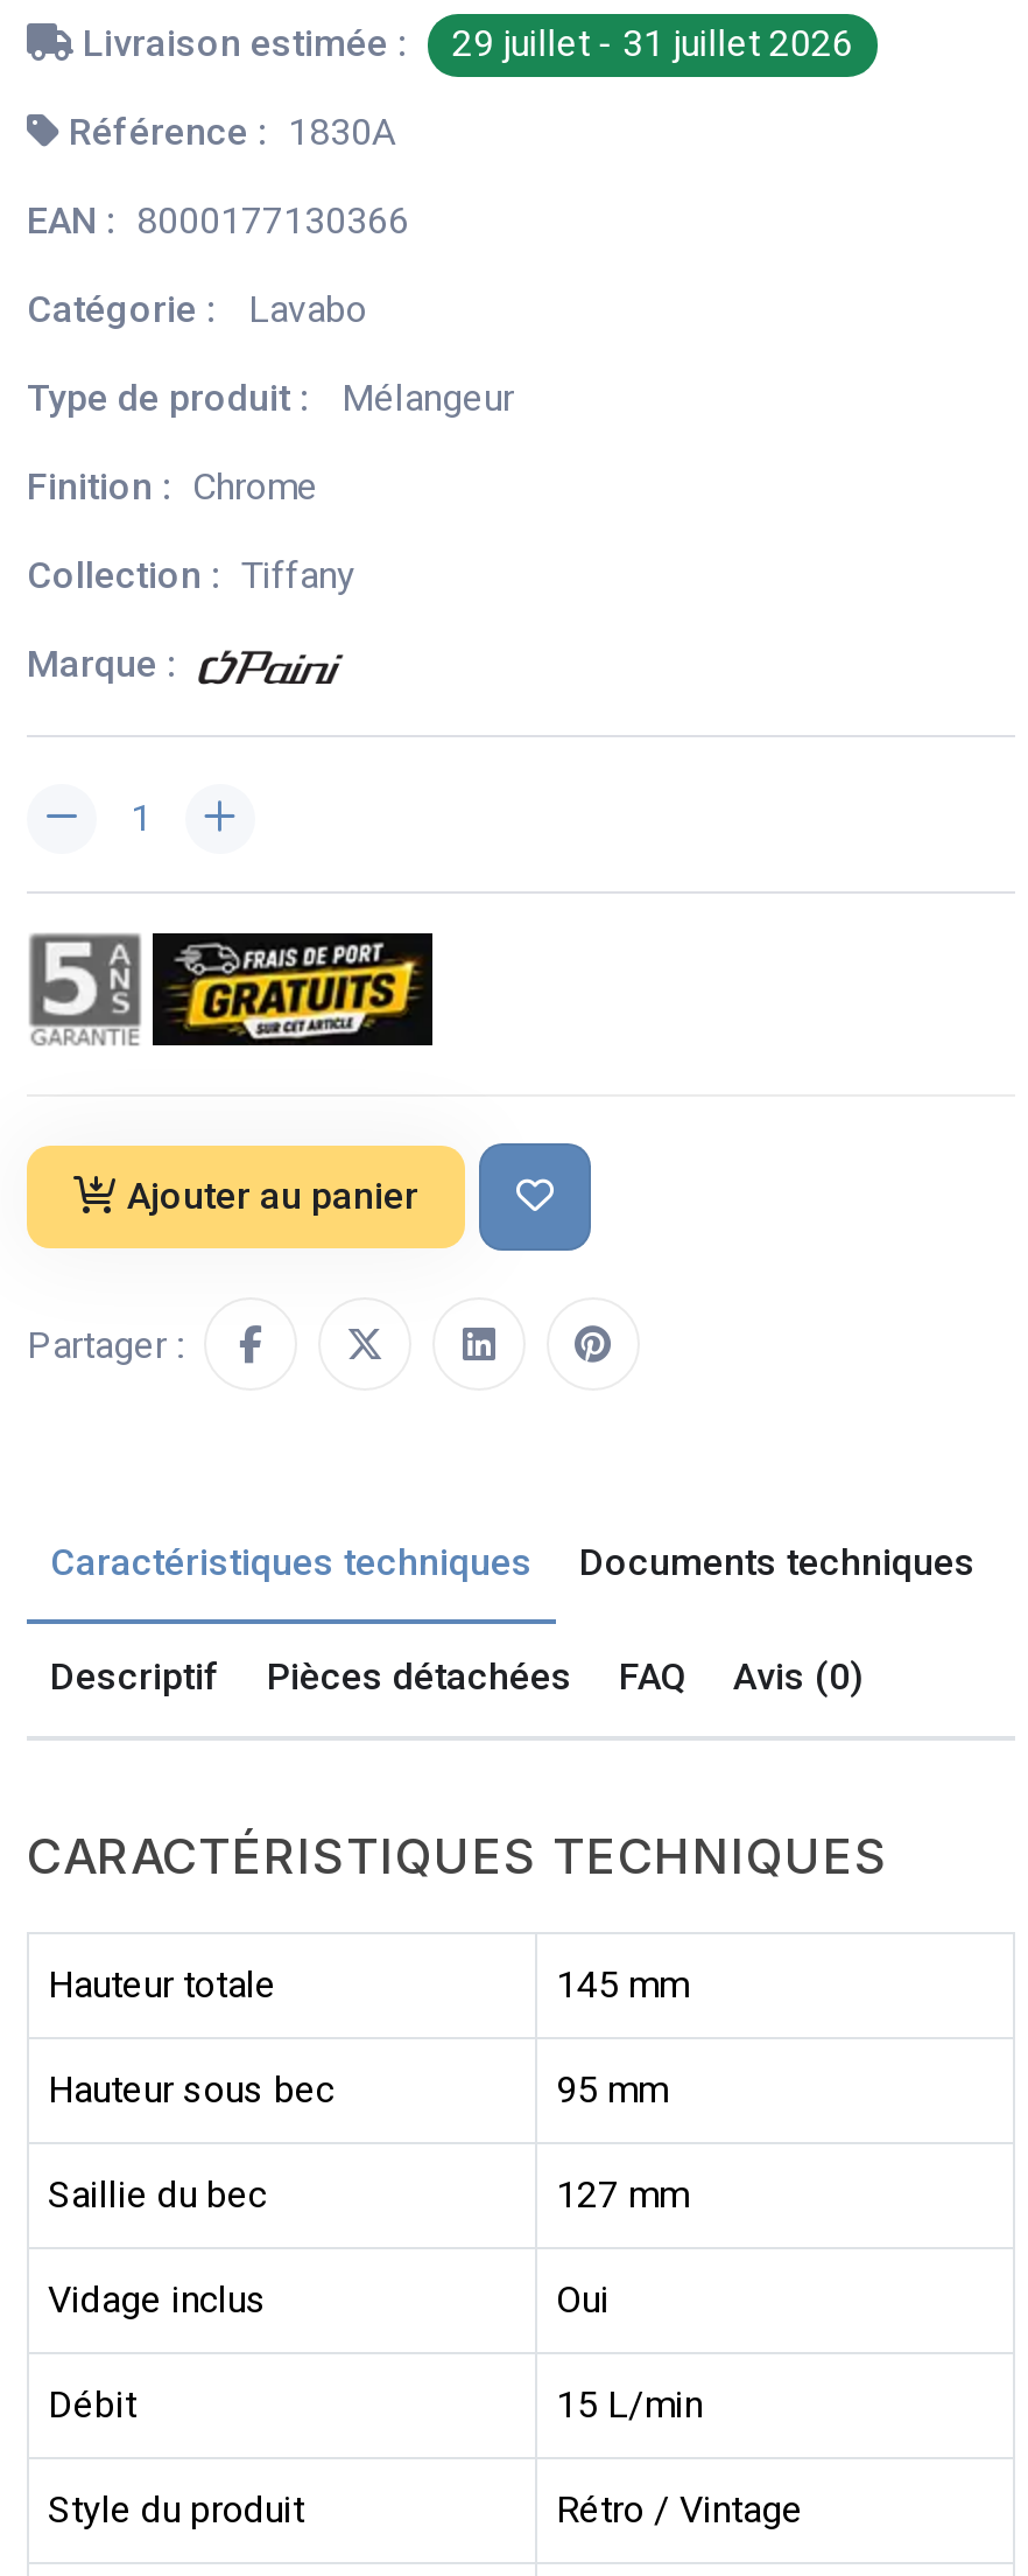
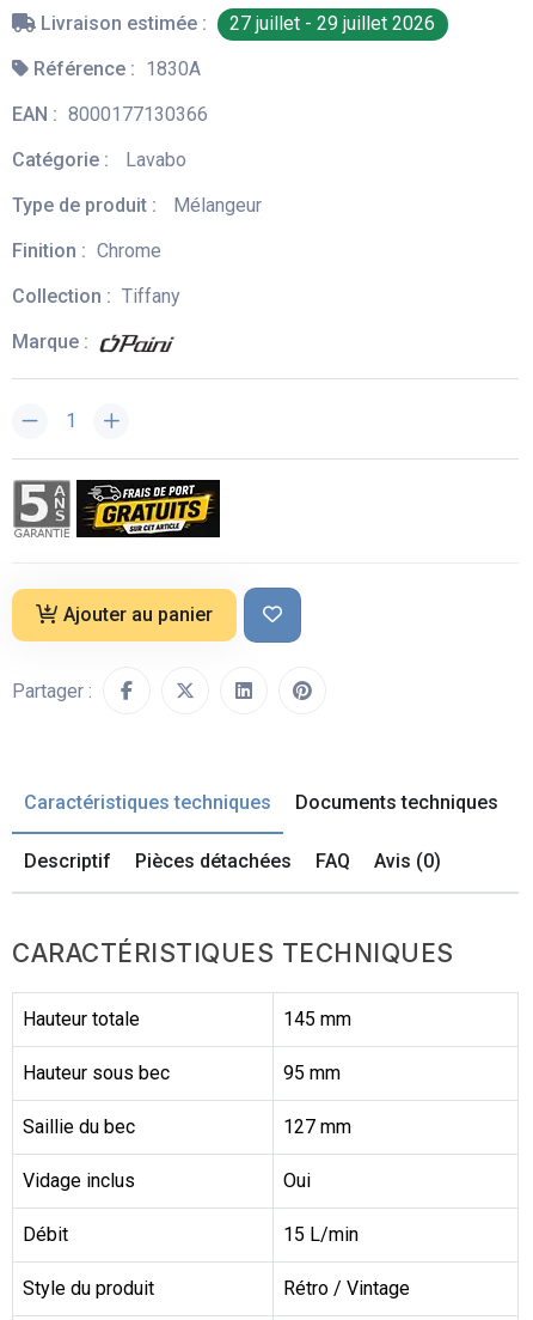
- 29 juillet - 31 juillet 2026
+ 27 juillet - 29 juillet 2026
